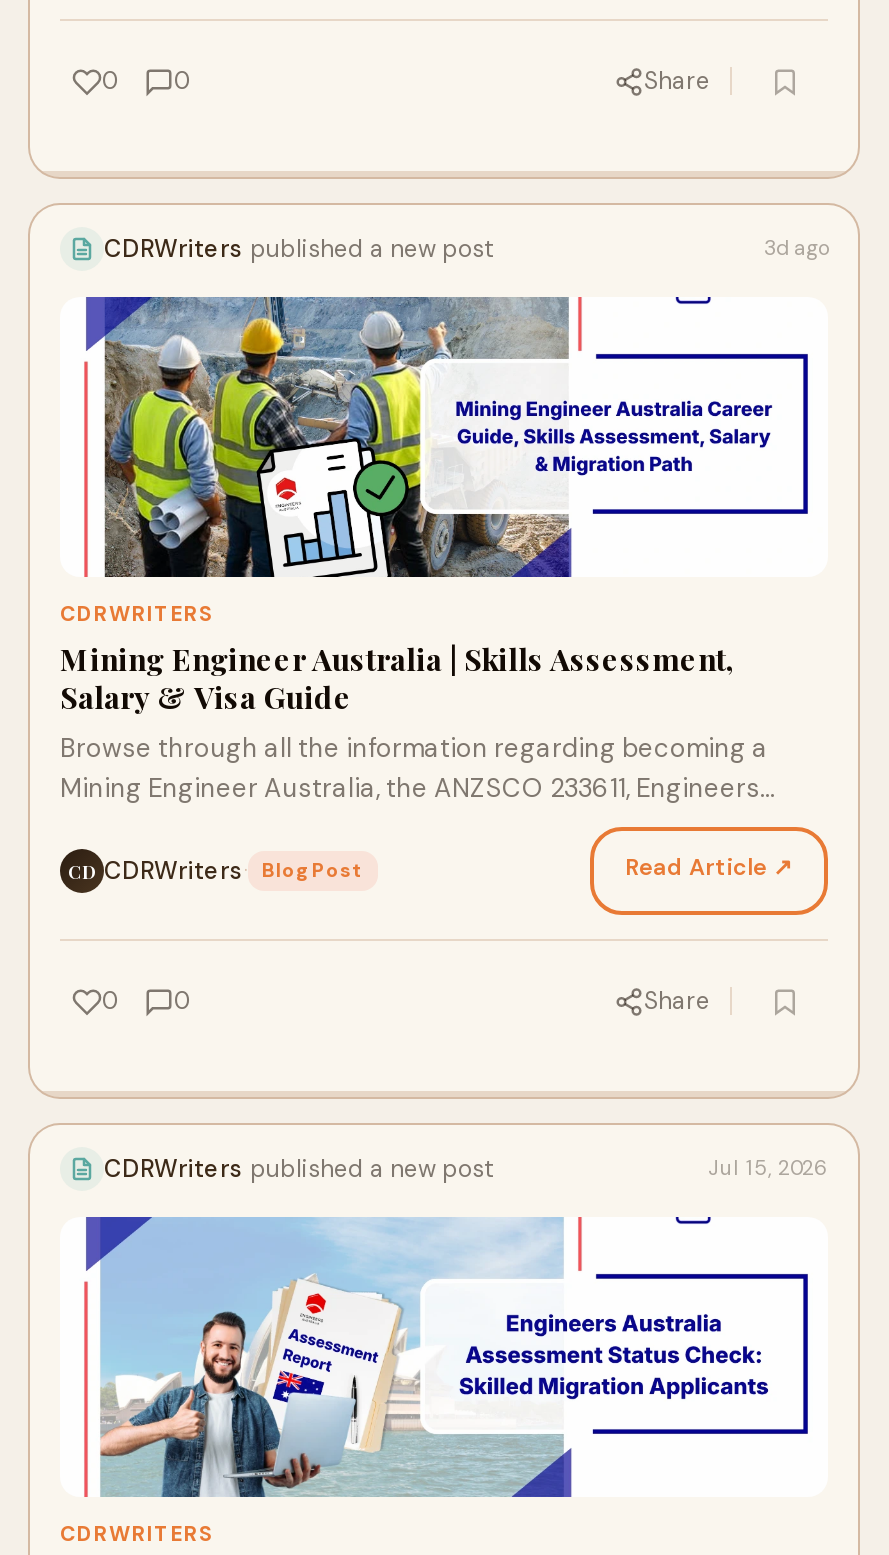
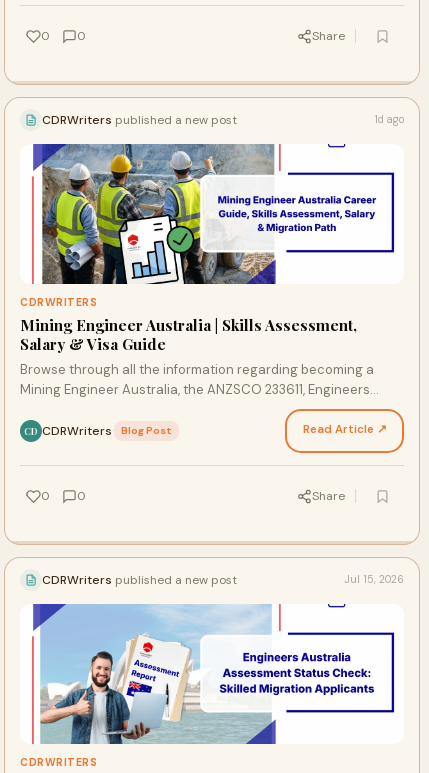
- 3d ago
+ 1d ago
